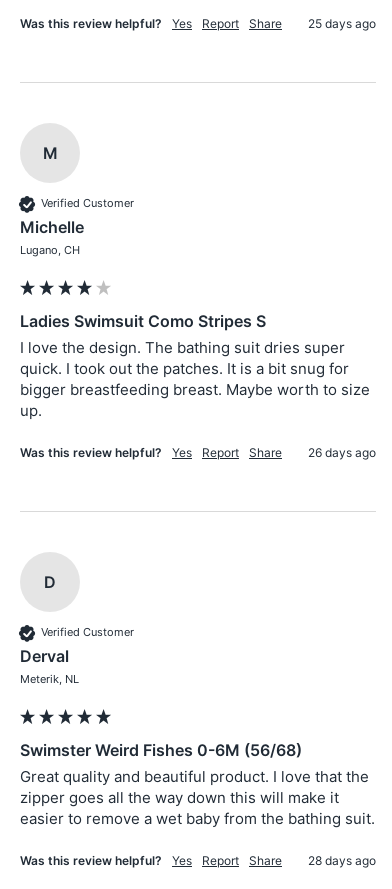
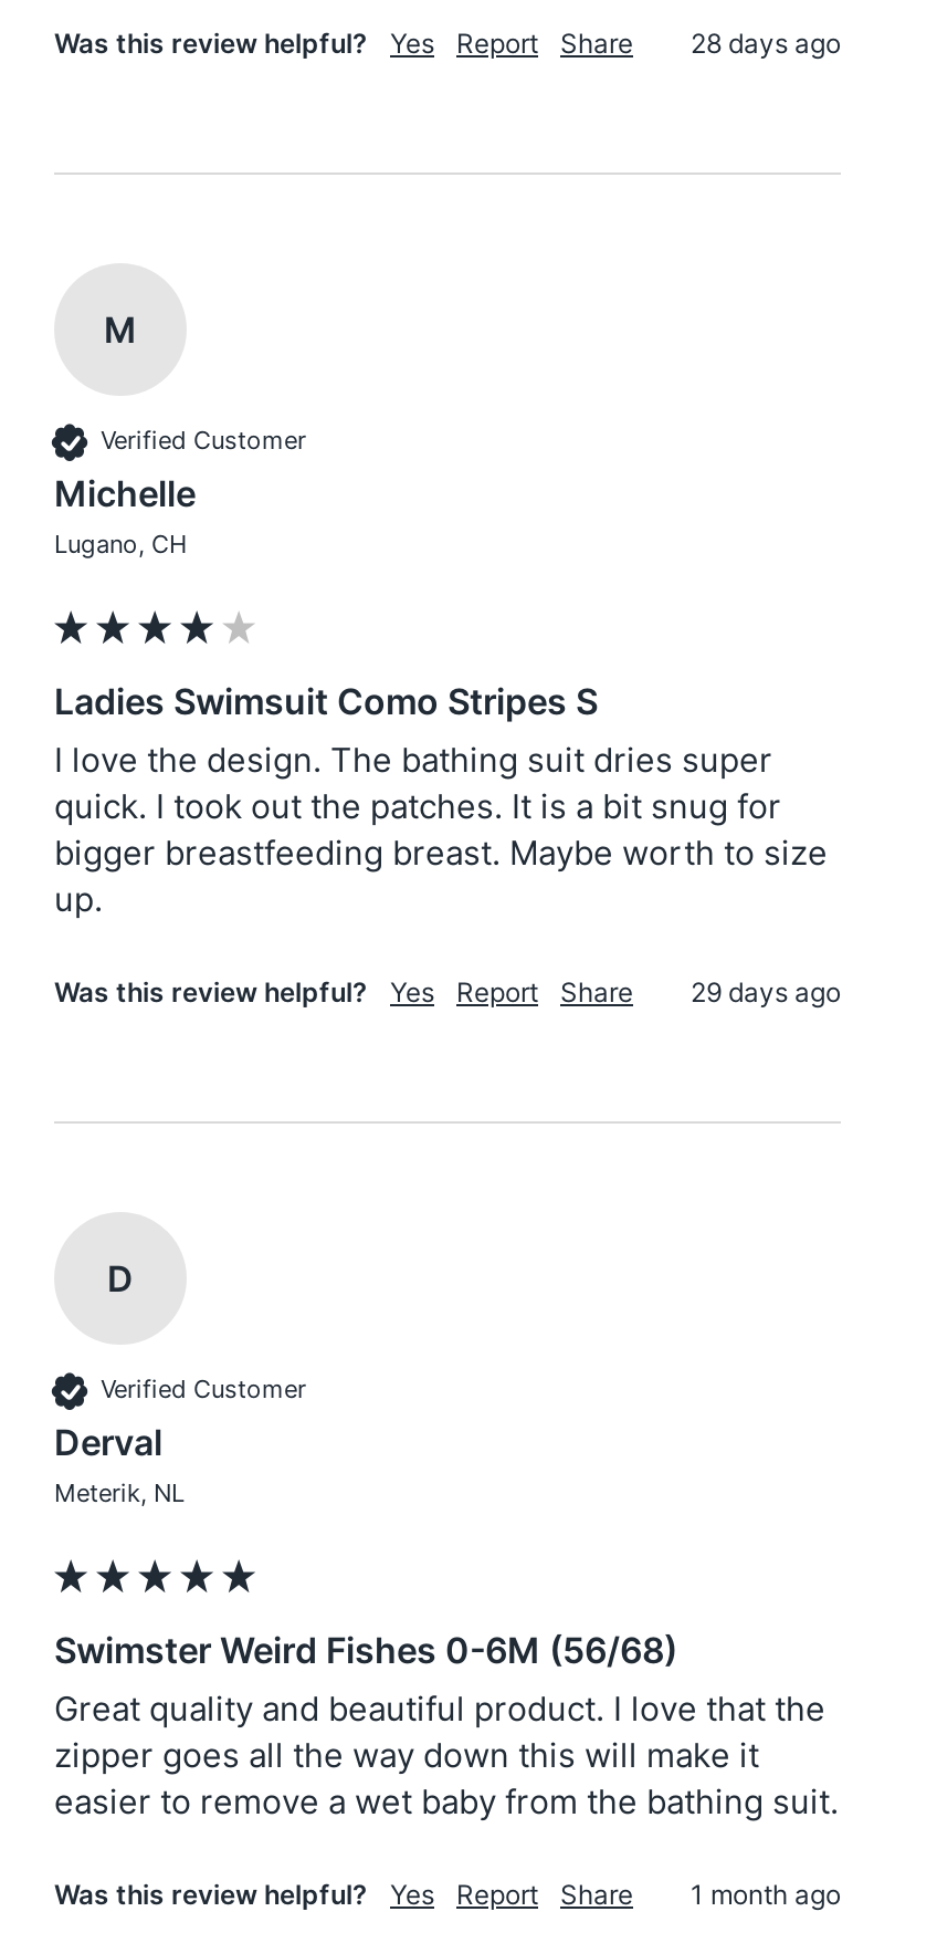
- Was this review helpful? Yes Report Share 25 days ago
+ Was this review helpful? Yes Report Share 28 days ago

- Was this review helpful? Yes Report Share 26 days ago
+ Was this review helpful? Yes Report Share 29 days ago

- Was this review helpful? Yes Report Share 28 days ago
+ Was this review helpful? Yes Report Share 1 month ago
